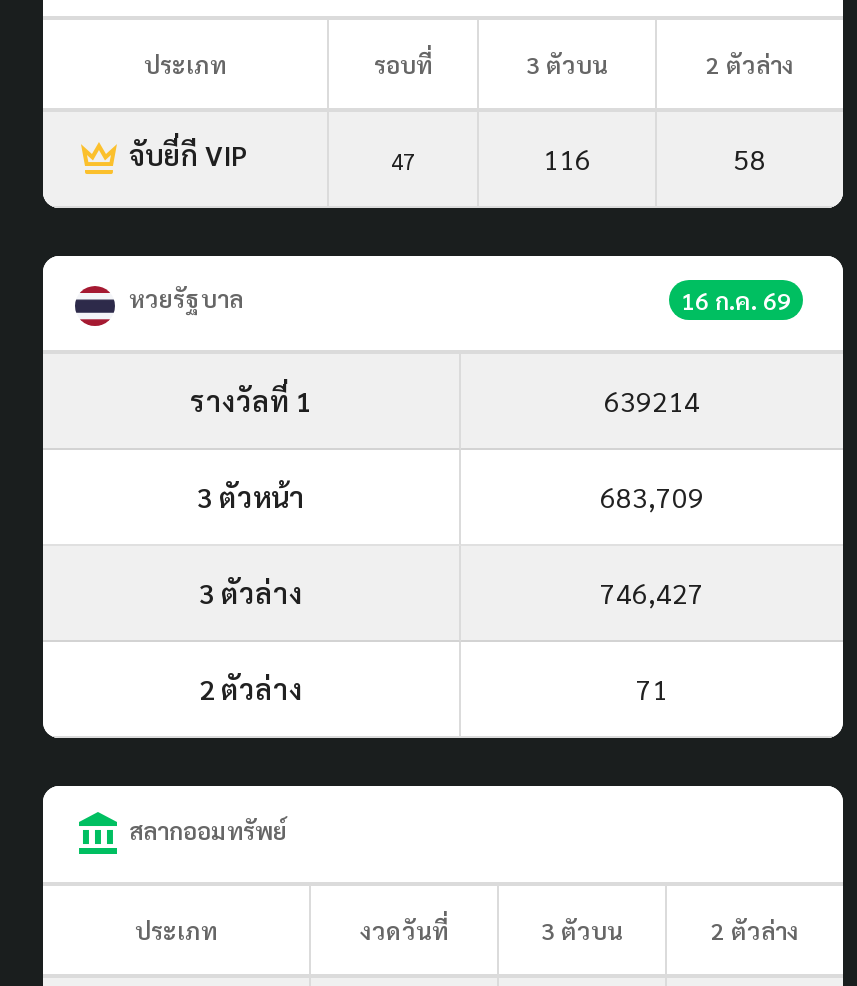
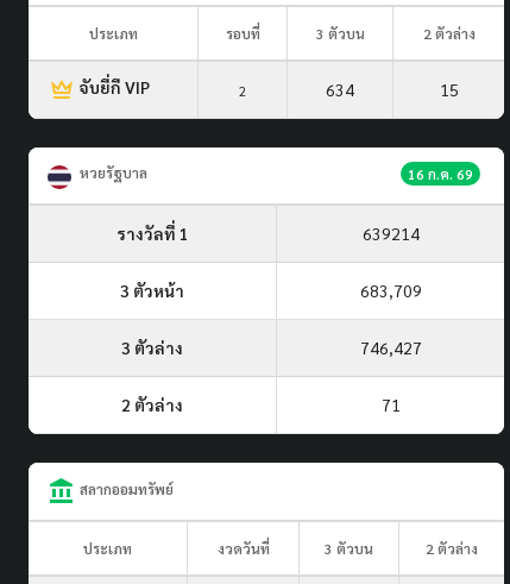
- 47
+ 2

- 116
+ 634

- 58
+ 15
